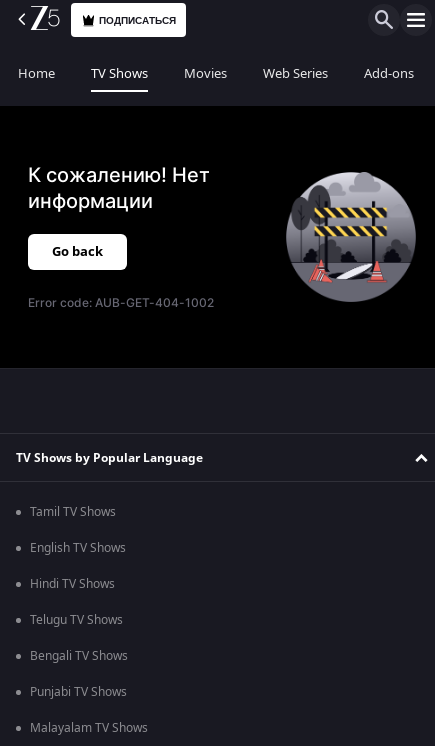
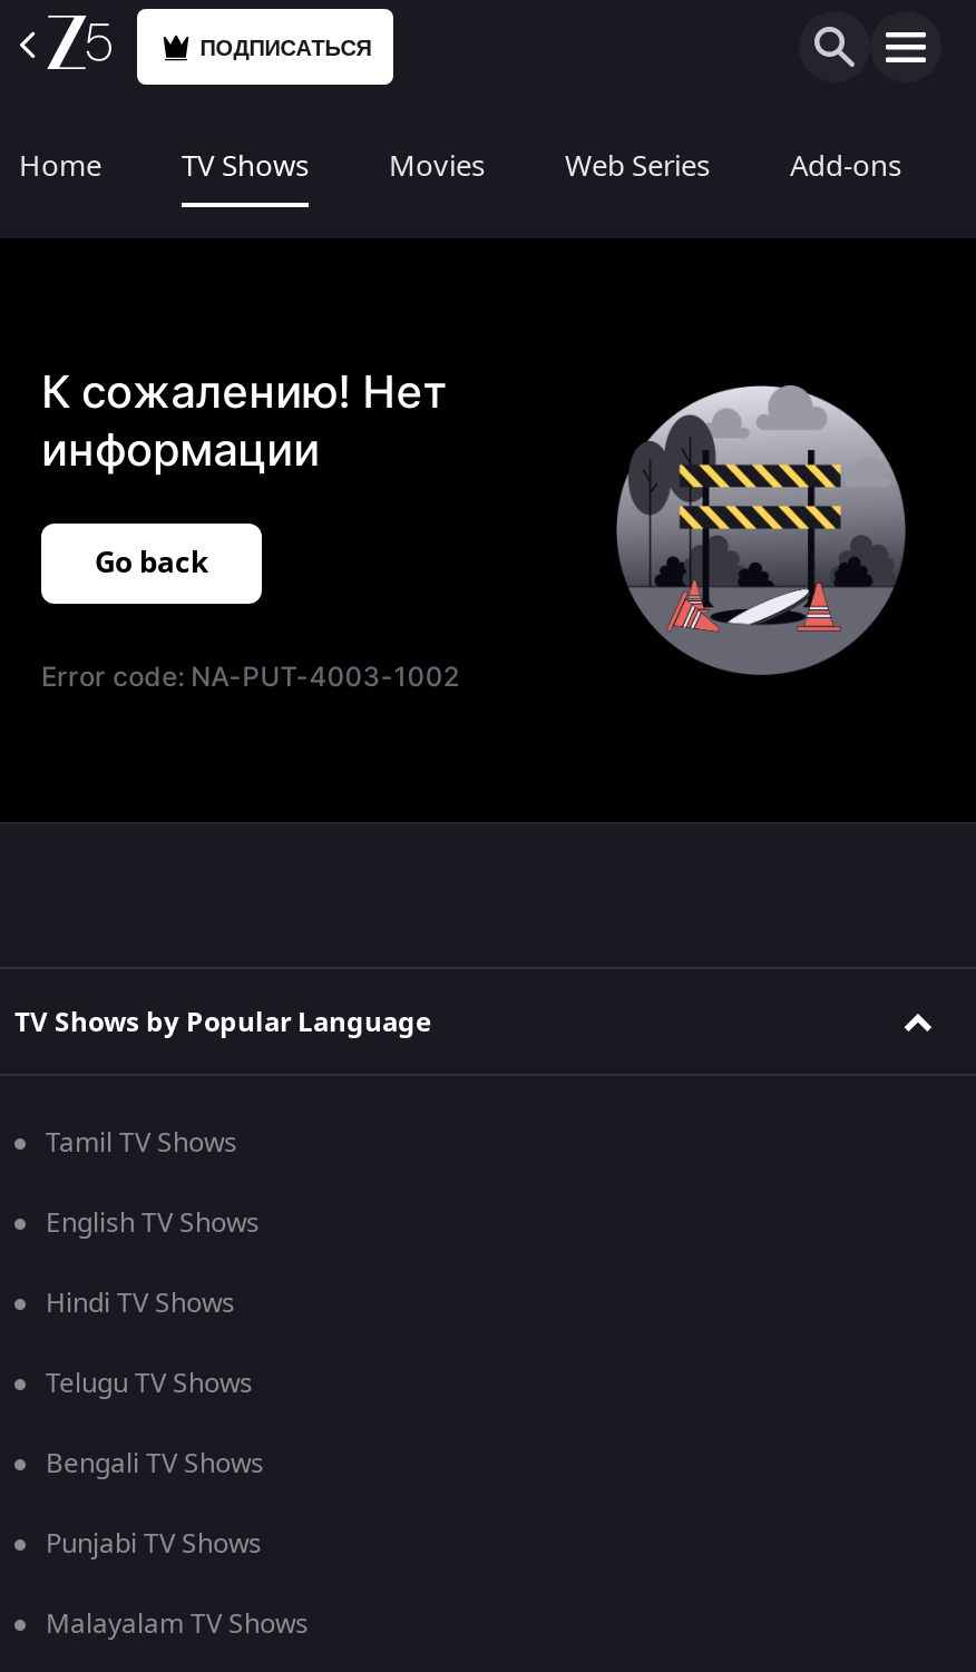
- Error code: AUB-GET-404-1002
+ Error code: NA-PUT-4003-1002
